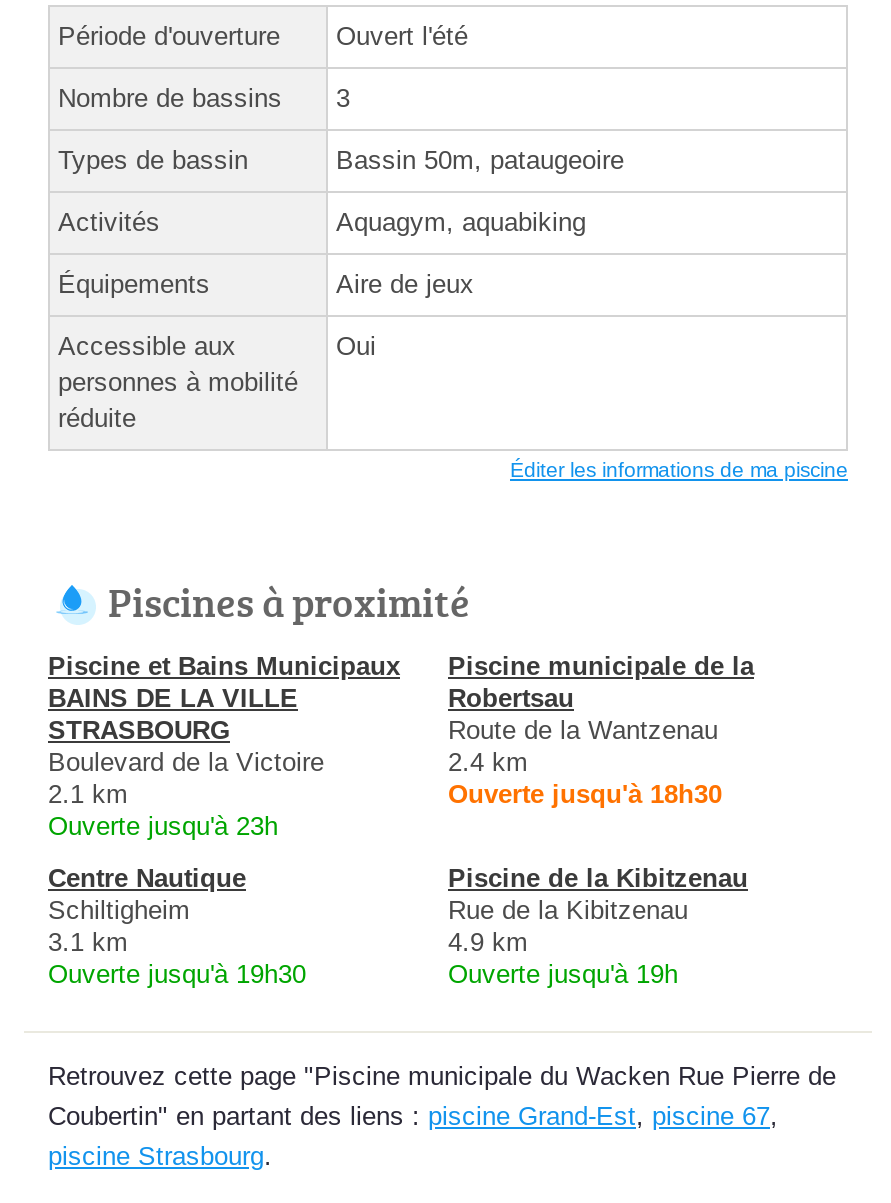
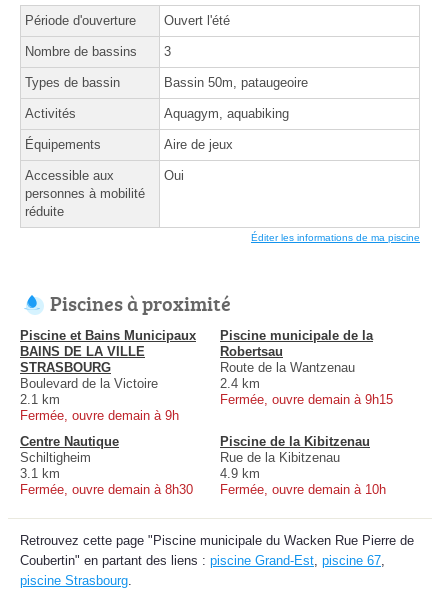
- Ouverte jusqu'à 18h30
+ Fermée, ouvre demain à 9h15

- Ouverte jusqu'à 23h
+ Fermée, ouvre demain à 9h

- Ouverte jusqu'à 19h30
+ Fermée, ouvre demain à 8h30

- Ouverte jusqu'à 19h
+ Fermée, ouvre demain à 10h
